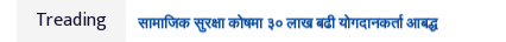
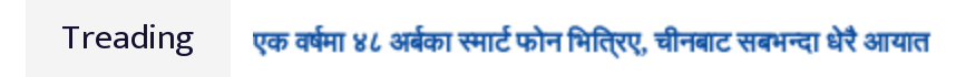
- सामाजिक सुरक्षा कोषमा ३० लाख बढी योगदानकर्ता आबद्ध
+ एक वर्षमा ४८ अर्बका स्मार्ट फोन भित्रिए, चीनबाट सबभन्दा धेरै आयात
